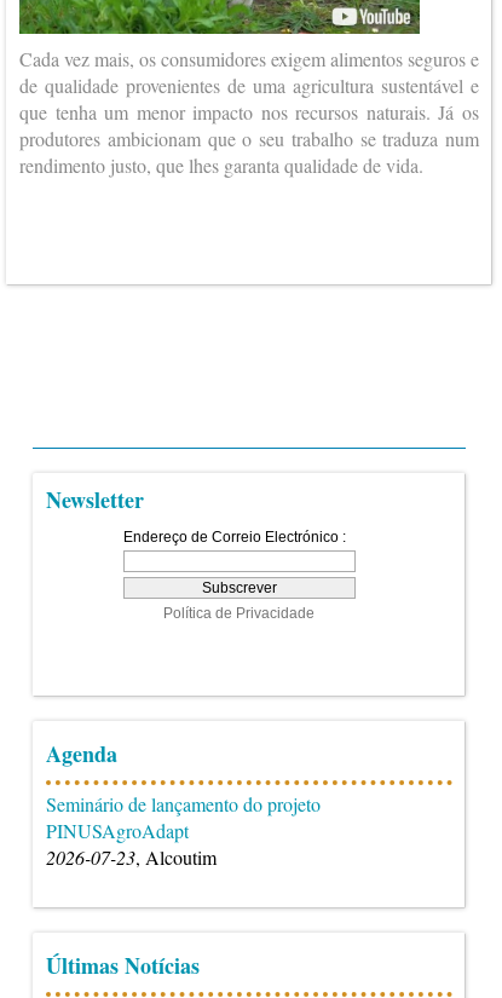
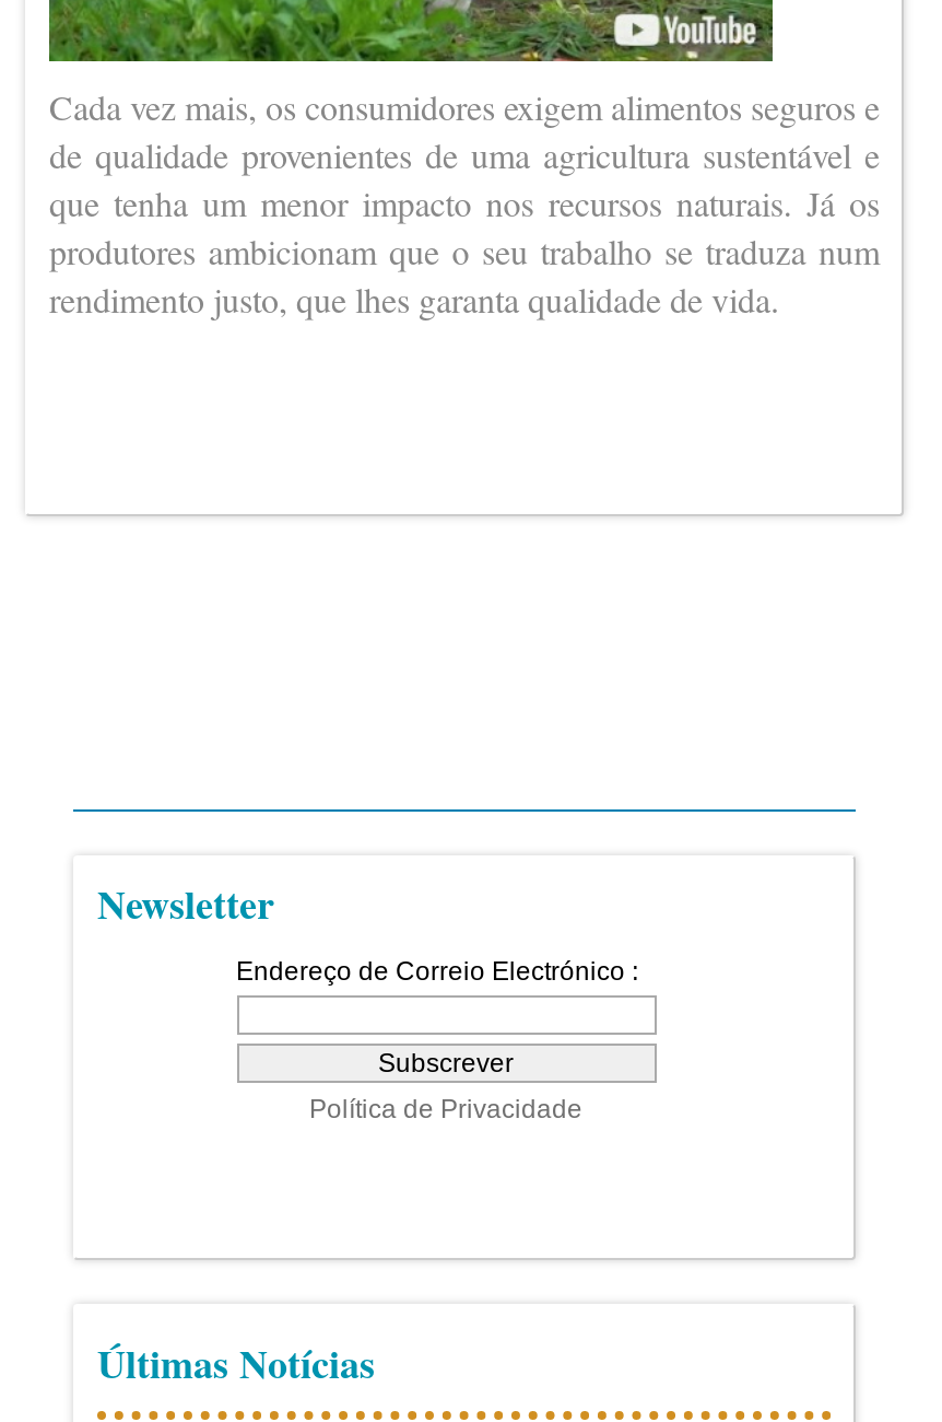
- Agenda
- Seminário de lançamento do projeto
- PINUSAgroAdapt
- 2026-07-23, Alcoutim
